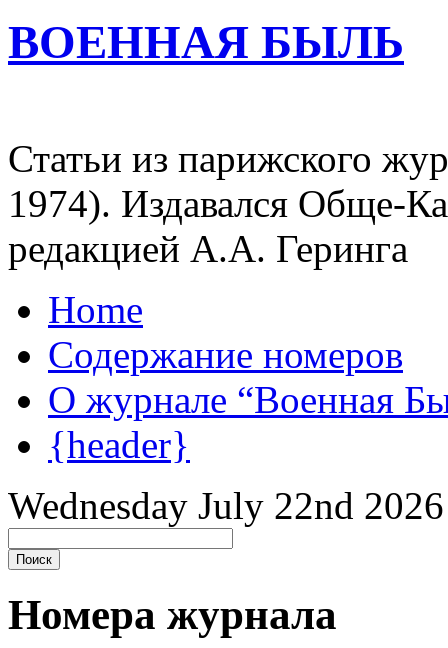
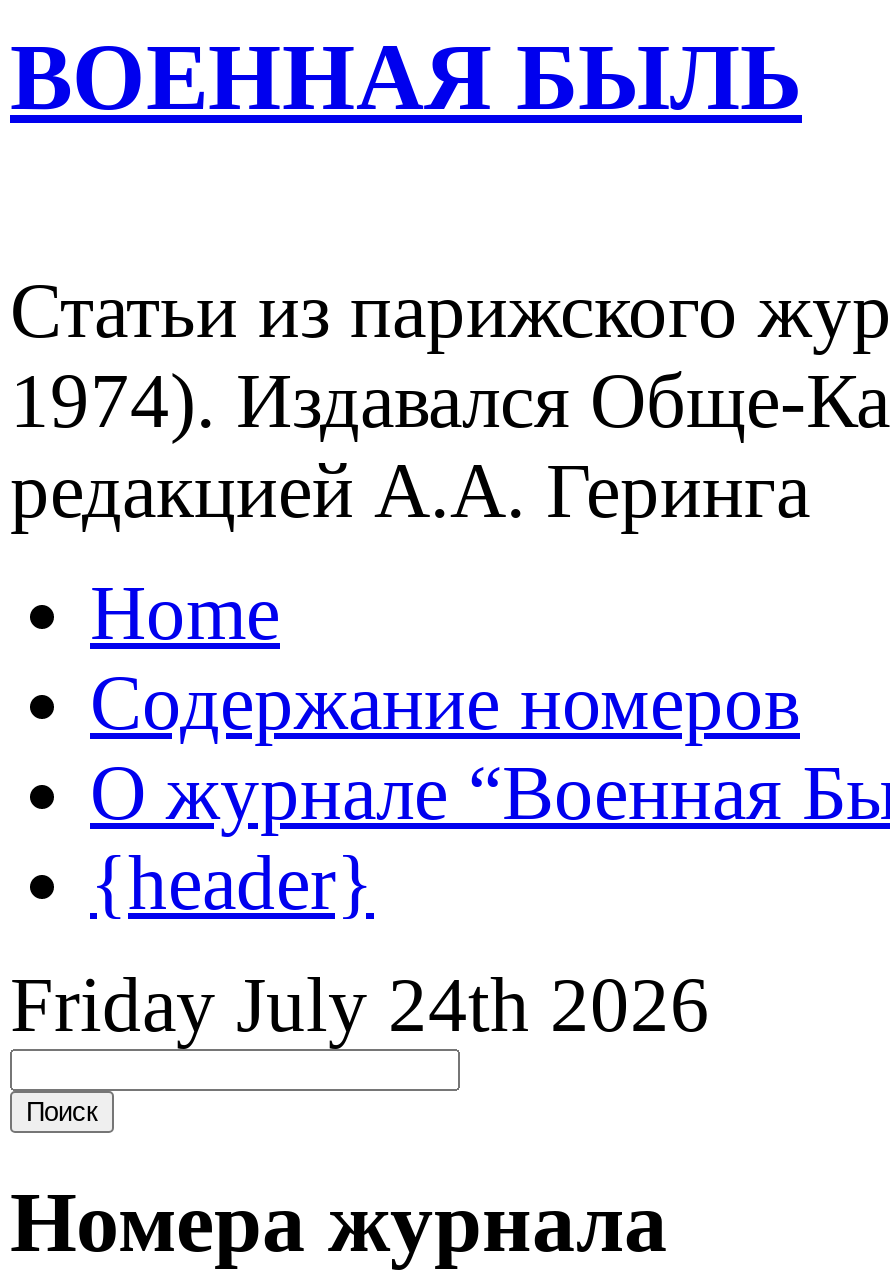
- Wednesday July 22nd 2026
+ Friday July 24th 2026
